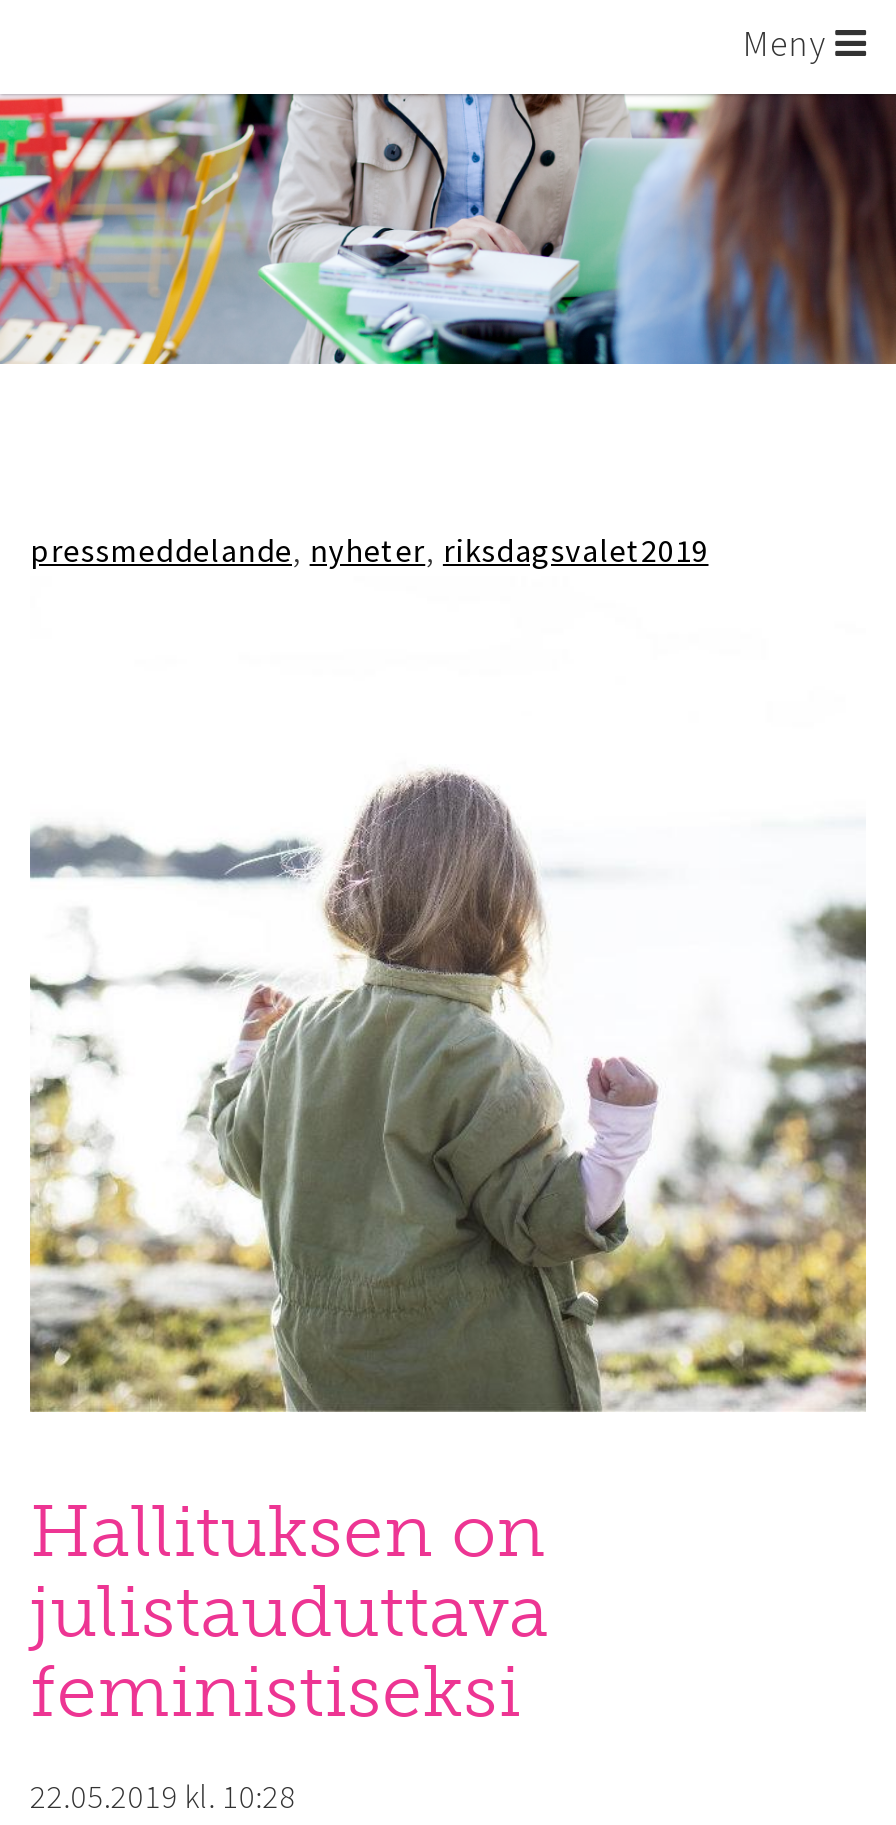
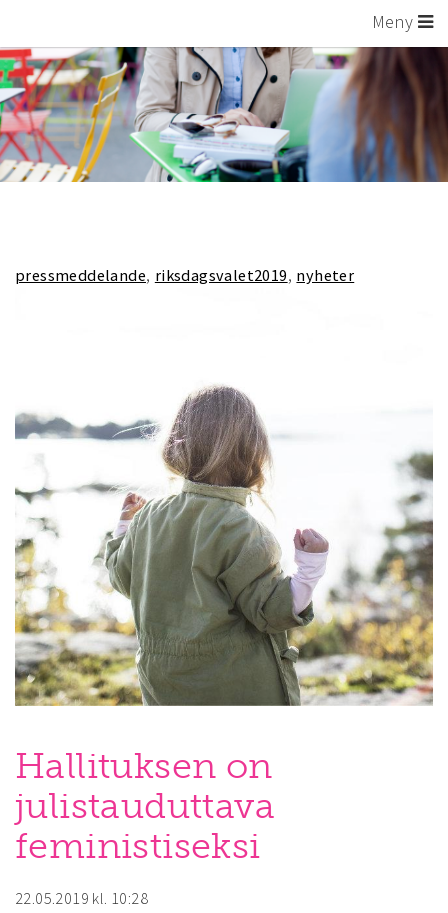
- pressmeddelande nyheter riksdagsvalet2019
+ pressmeddelande riksdagsvalet2019 nyheter
